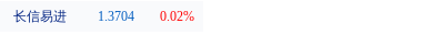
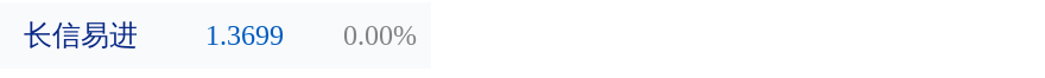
- 1.3704
+ 1.3699

- 0.02%
+ 0.00%
